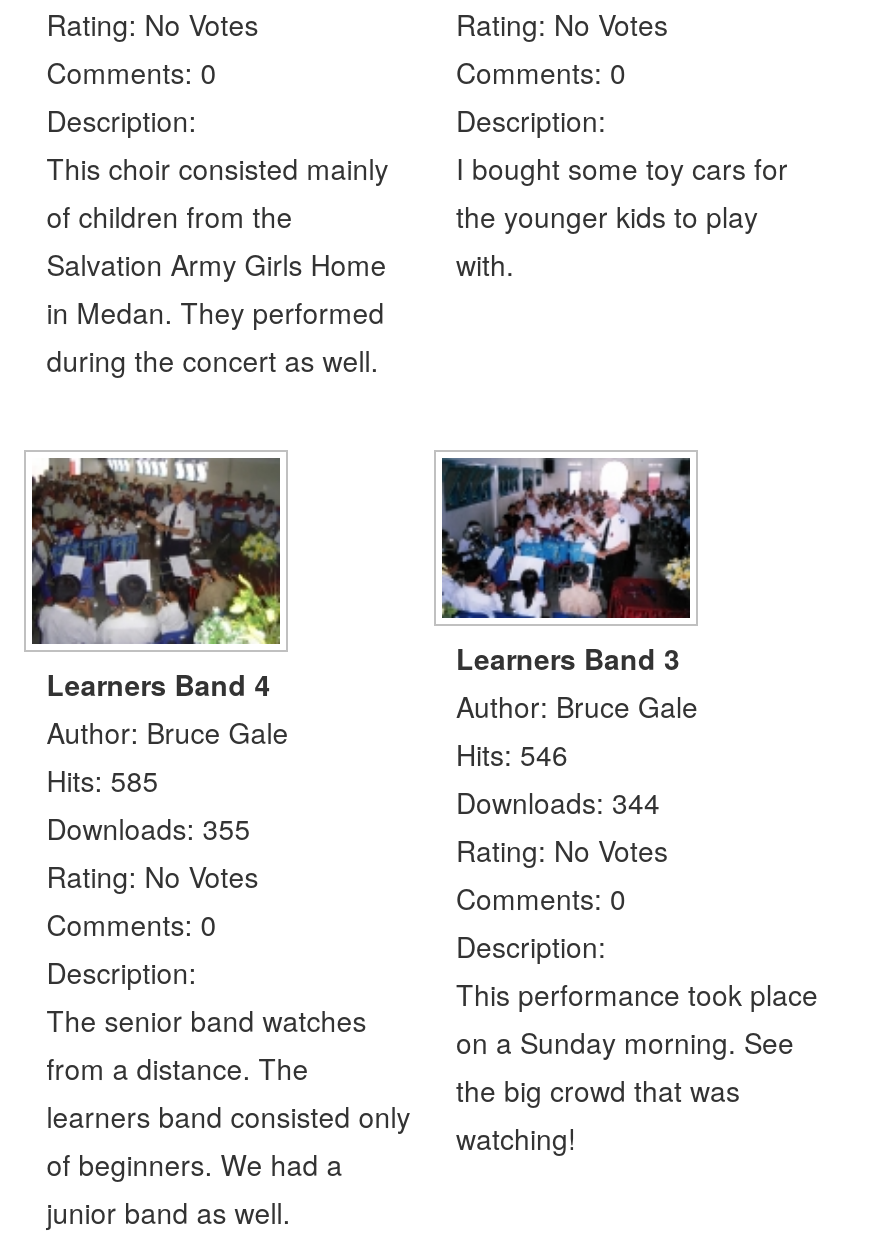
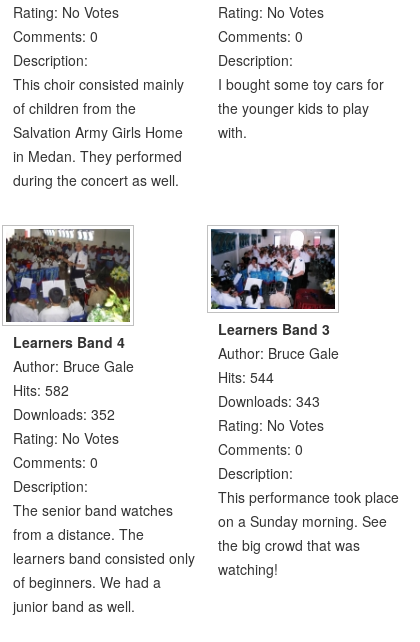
- Hits: 546
+ Hits: 544

- Hits: 585
+ Hits: 582

- Downloads: 344
+ Downloads: 343

- Downloads: 355
+ Downloads: 352
